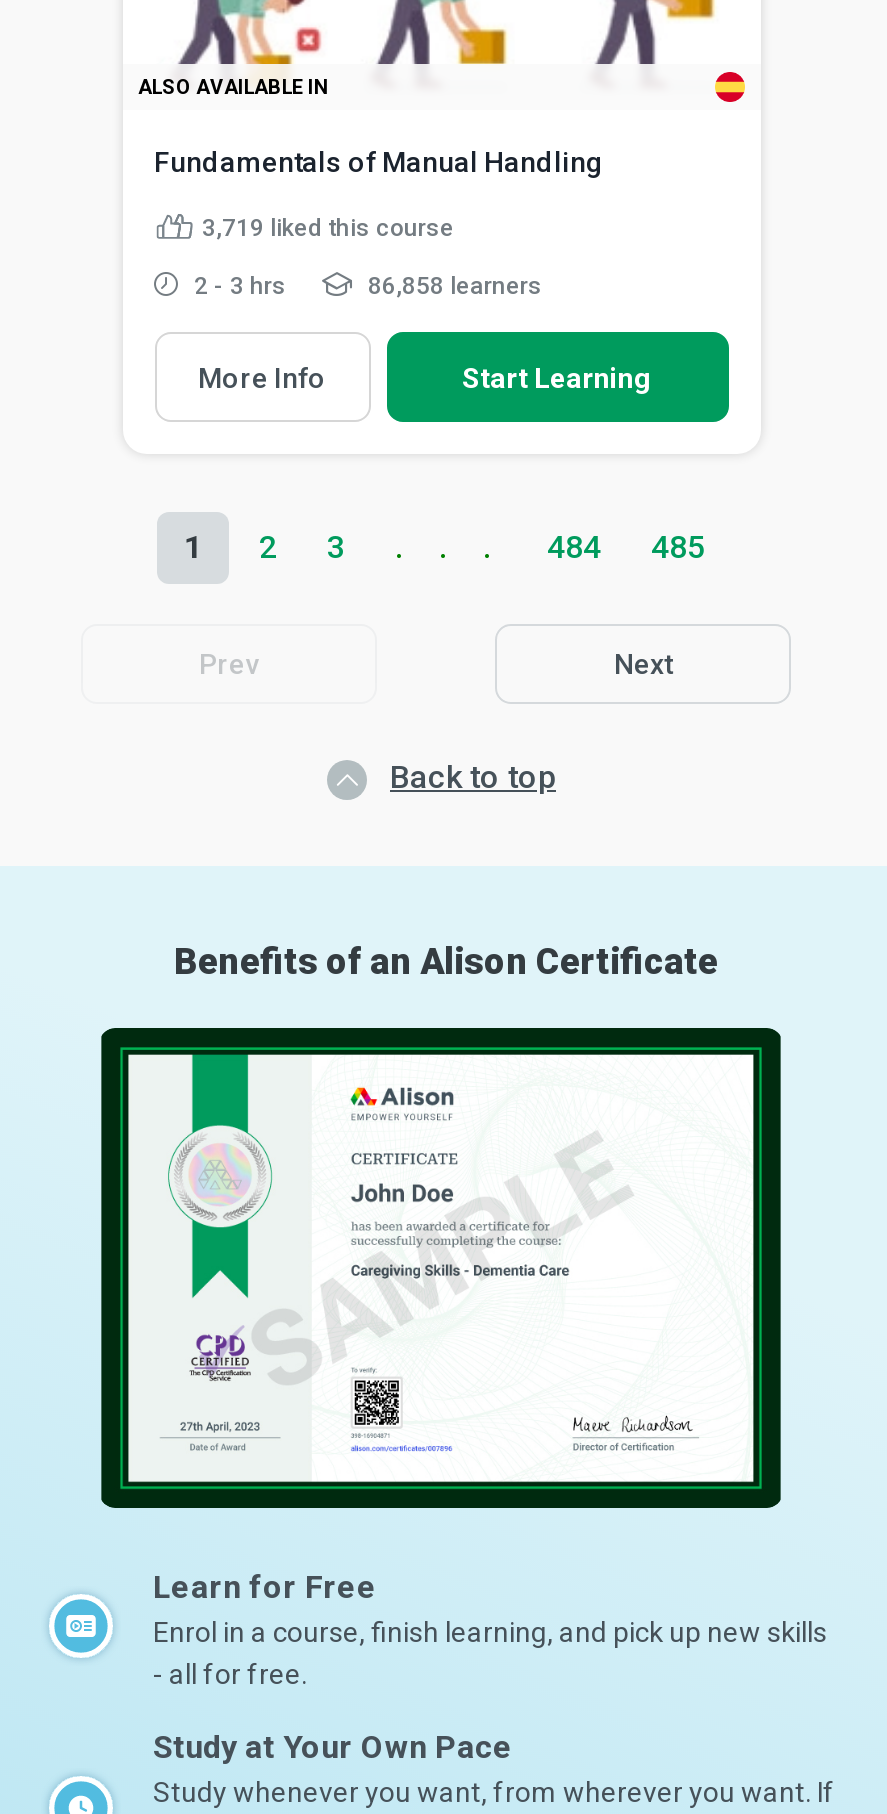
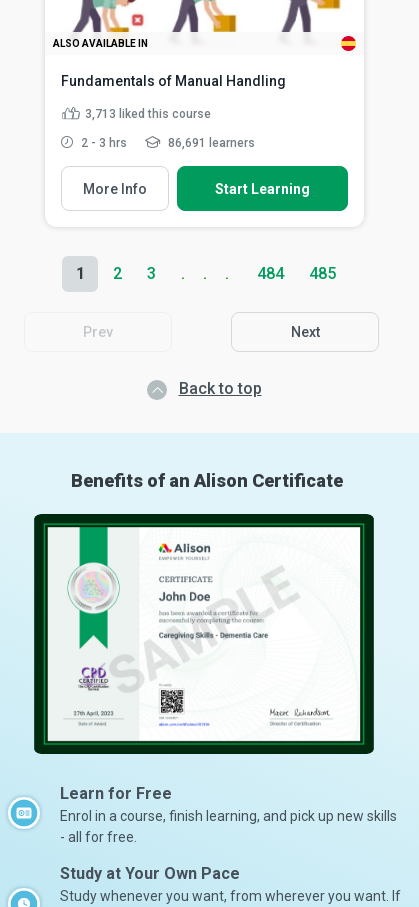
- 3,719 liked this course
+ 3,713 liked this course

- 86,858 learners
+ 86,691 learners
